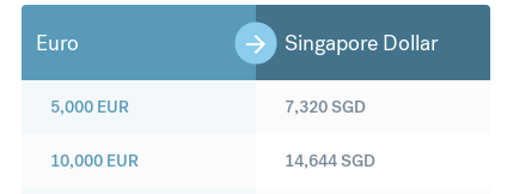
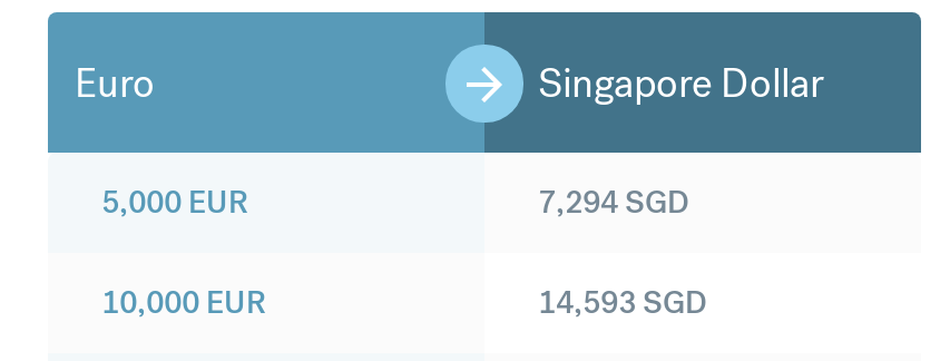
- 7,320 SGD
+ 7,294 SGD

- 14,644 SGD
+ 14,593 SGD
